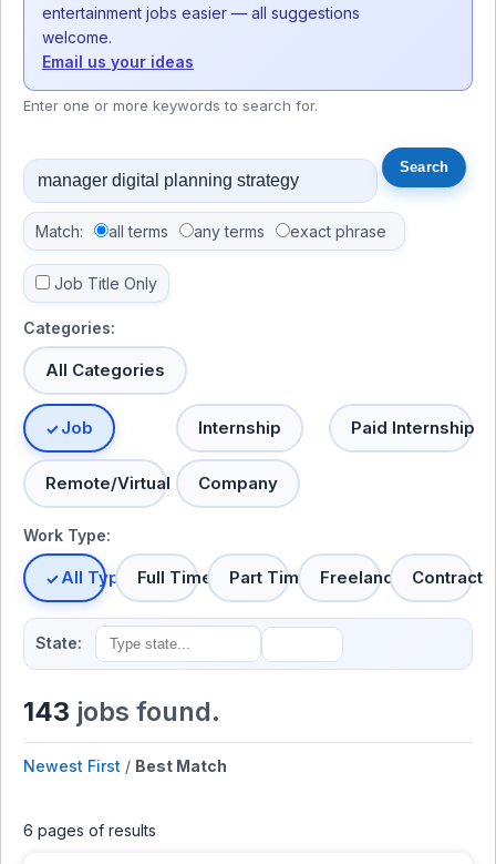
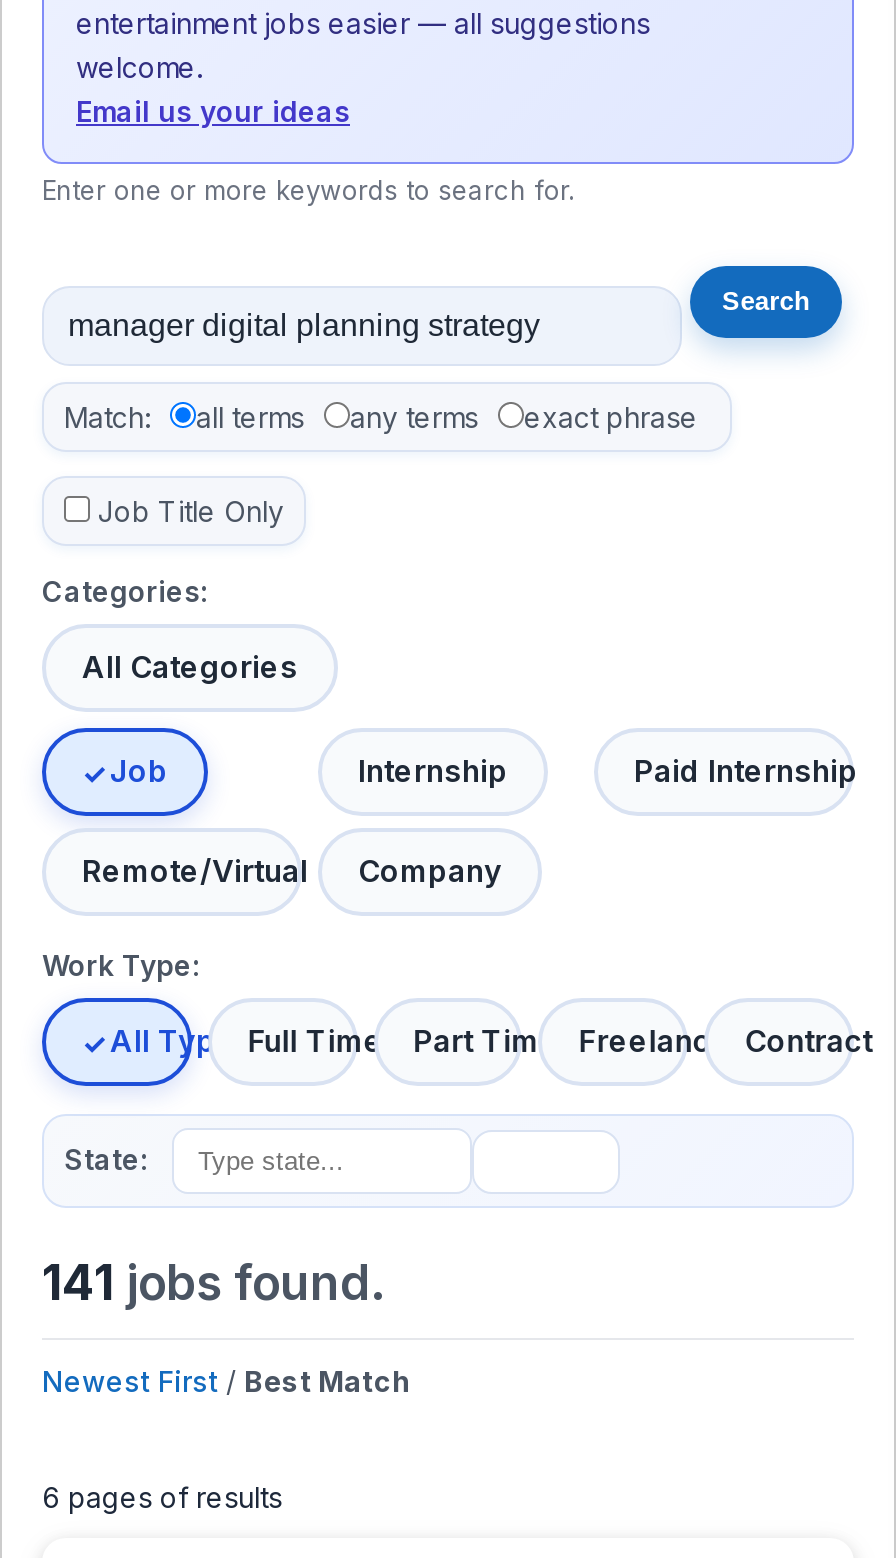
- 143 jobs found.
+ 141 jobs found.
